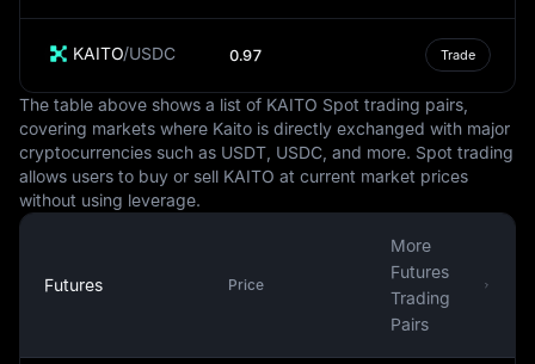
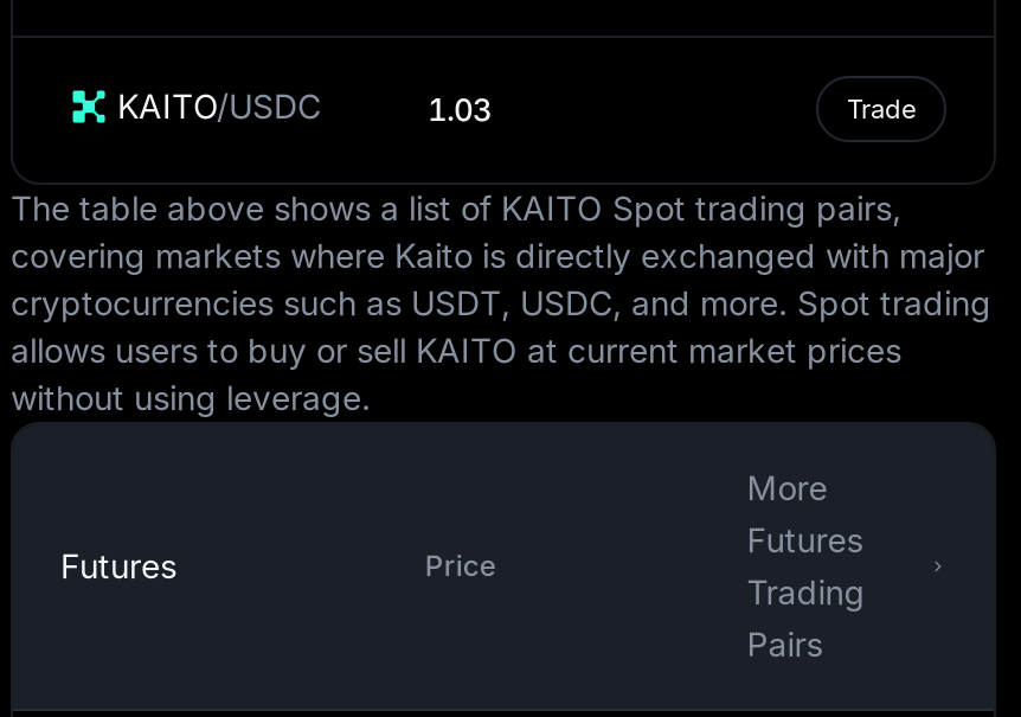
- 0.97
+ 1.03
